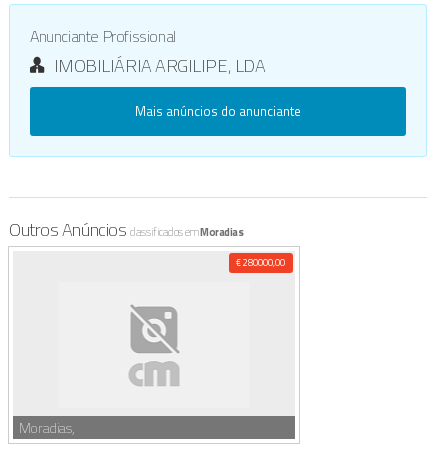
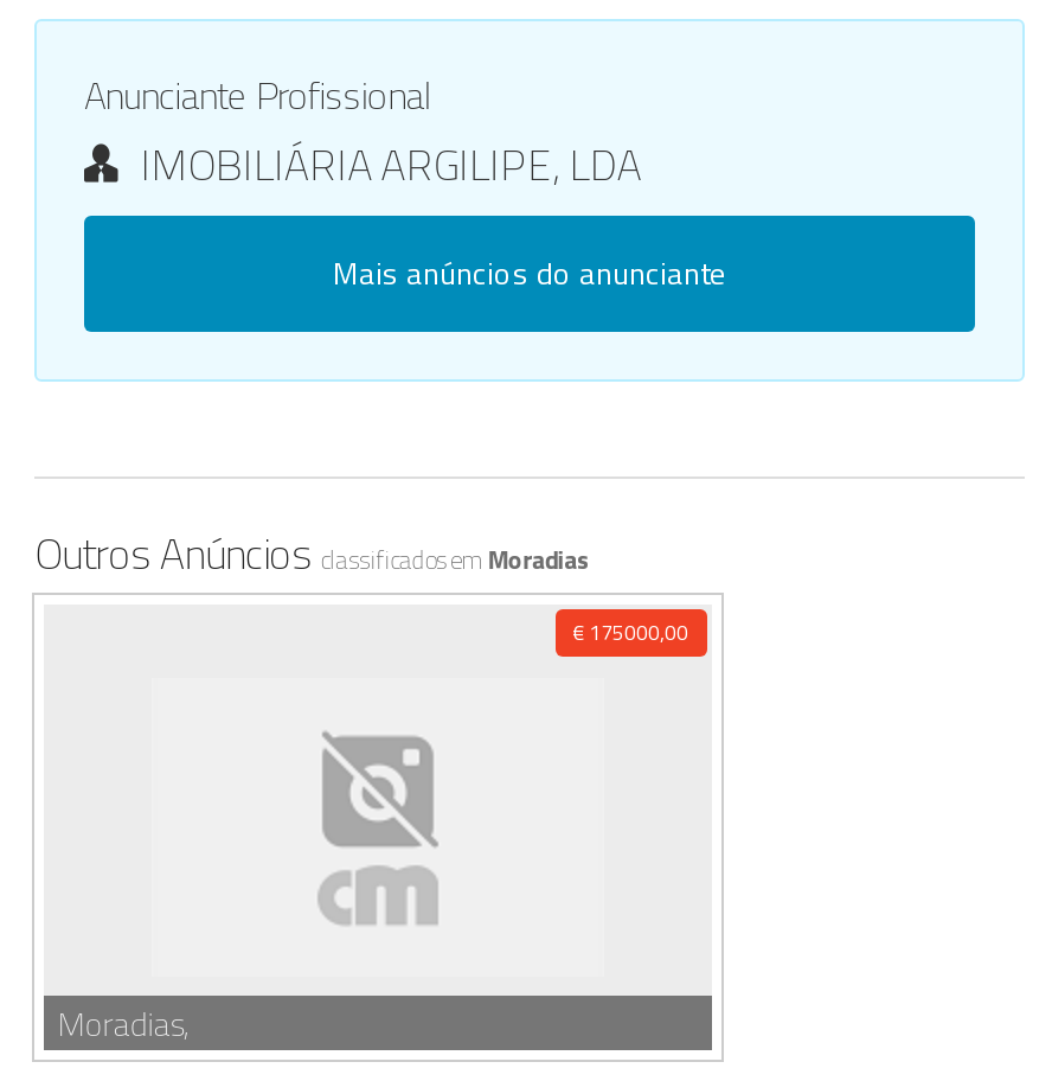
- € 280000,00
+ € 175000,00
